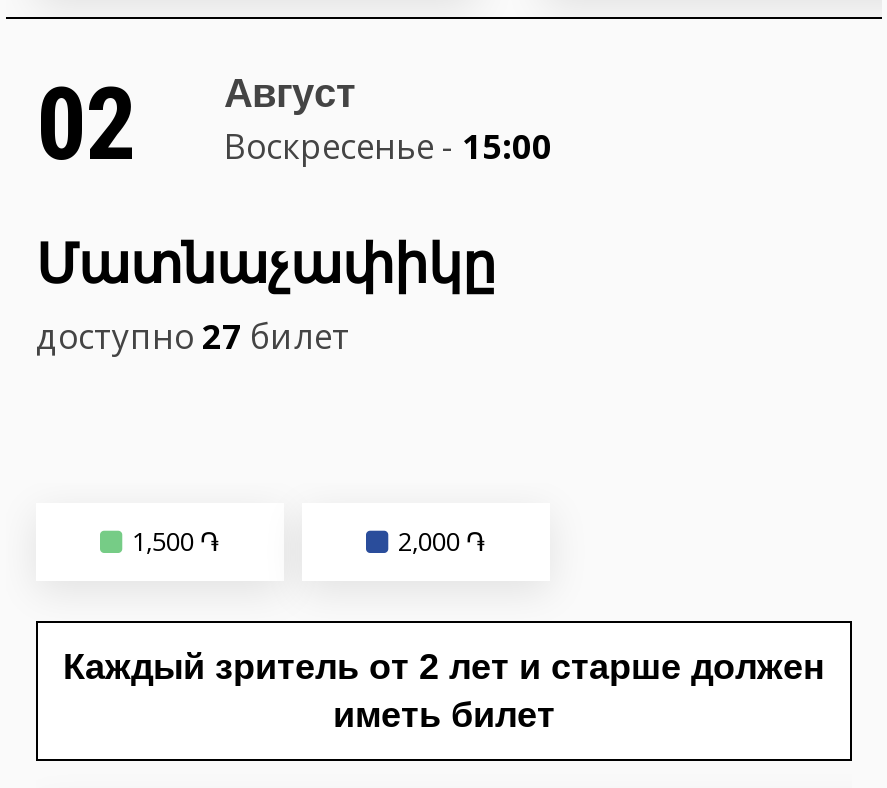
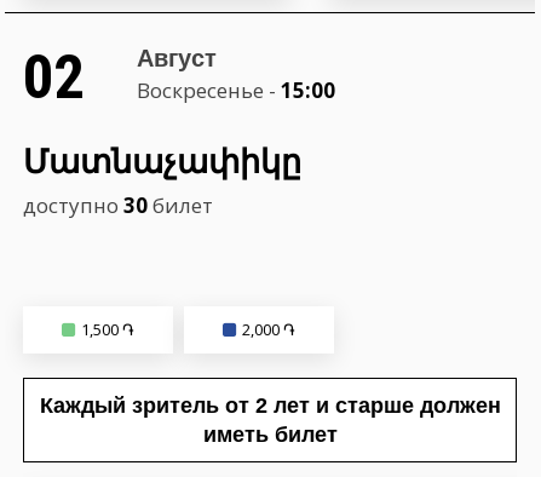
- доступно 27 билет
+ доступно 30 билет
